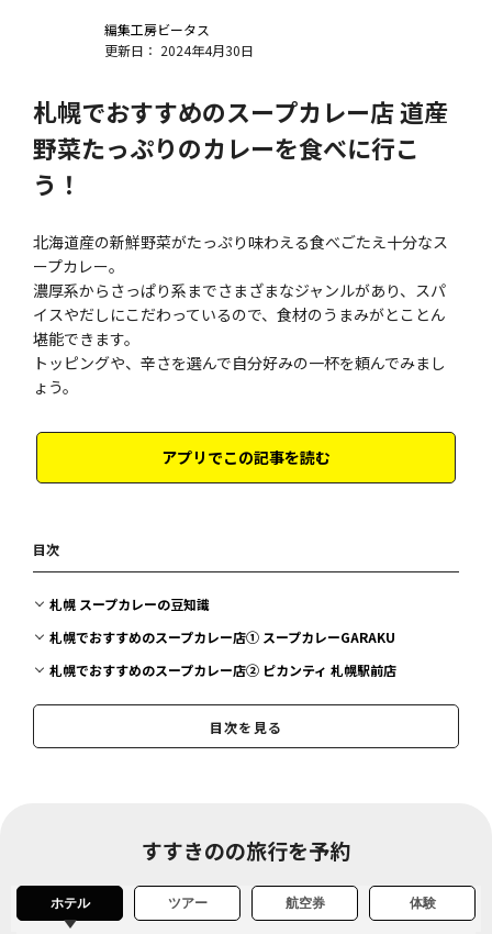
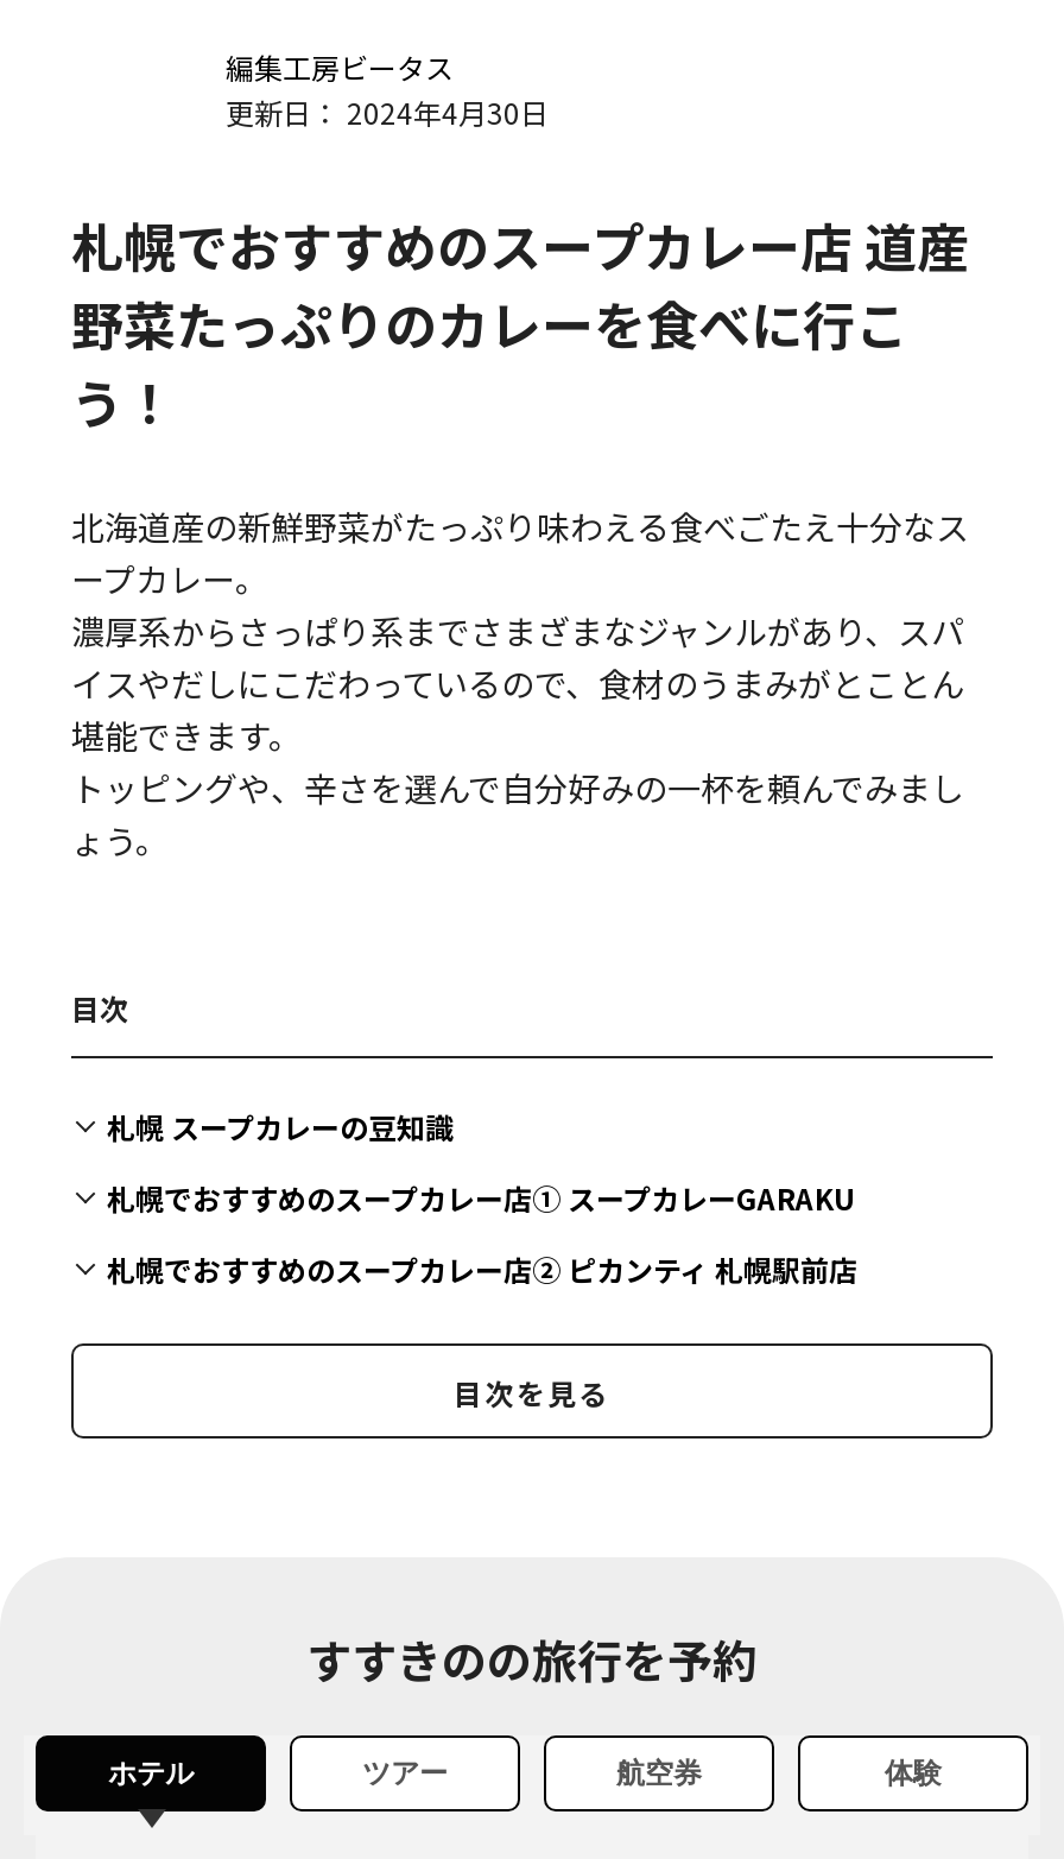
- アプリでこの記事を読む
